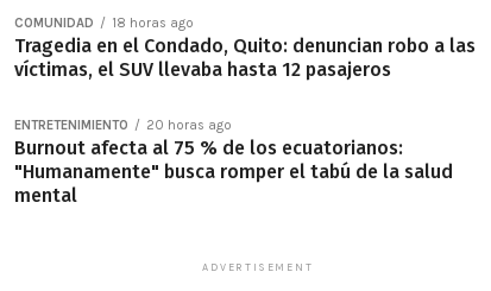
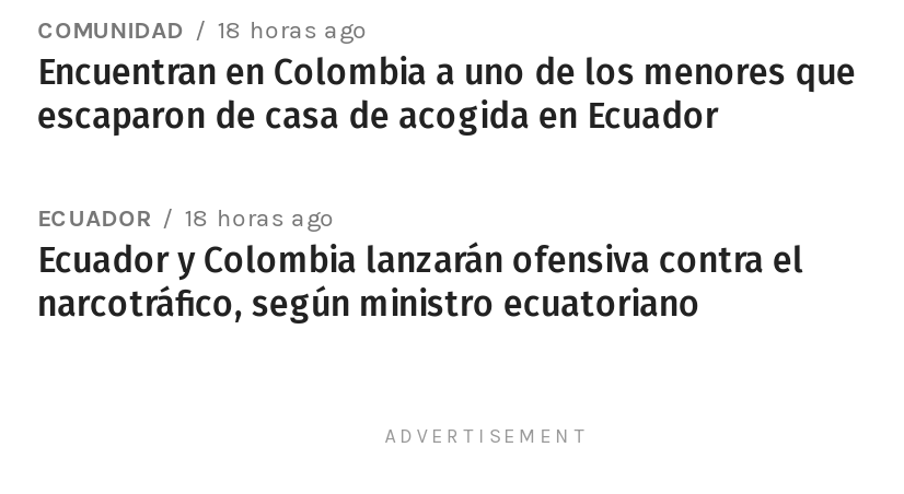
- Tragedia en el Condado, Quito: denuncian robo a las
- víctimas, el SUV llevaba hasta 12 pasajeros
+ Encuentran en Colombia a uno de los menores que
+ escaparon de casa de acogida en Ecuador

- ENTRETENIMIENTO
- 20 horas ago
- Burnout afecta al 75 % de los ecuatorianos:
- "Humanamente" busca romper el tabú de la salud
- mental
+ ECUADOR
+ 18 horas ago
+ Ecuador y Colombia lanzarán ofensiva contra el
+ narcotráfico, según ministro ecuatoriano
